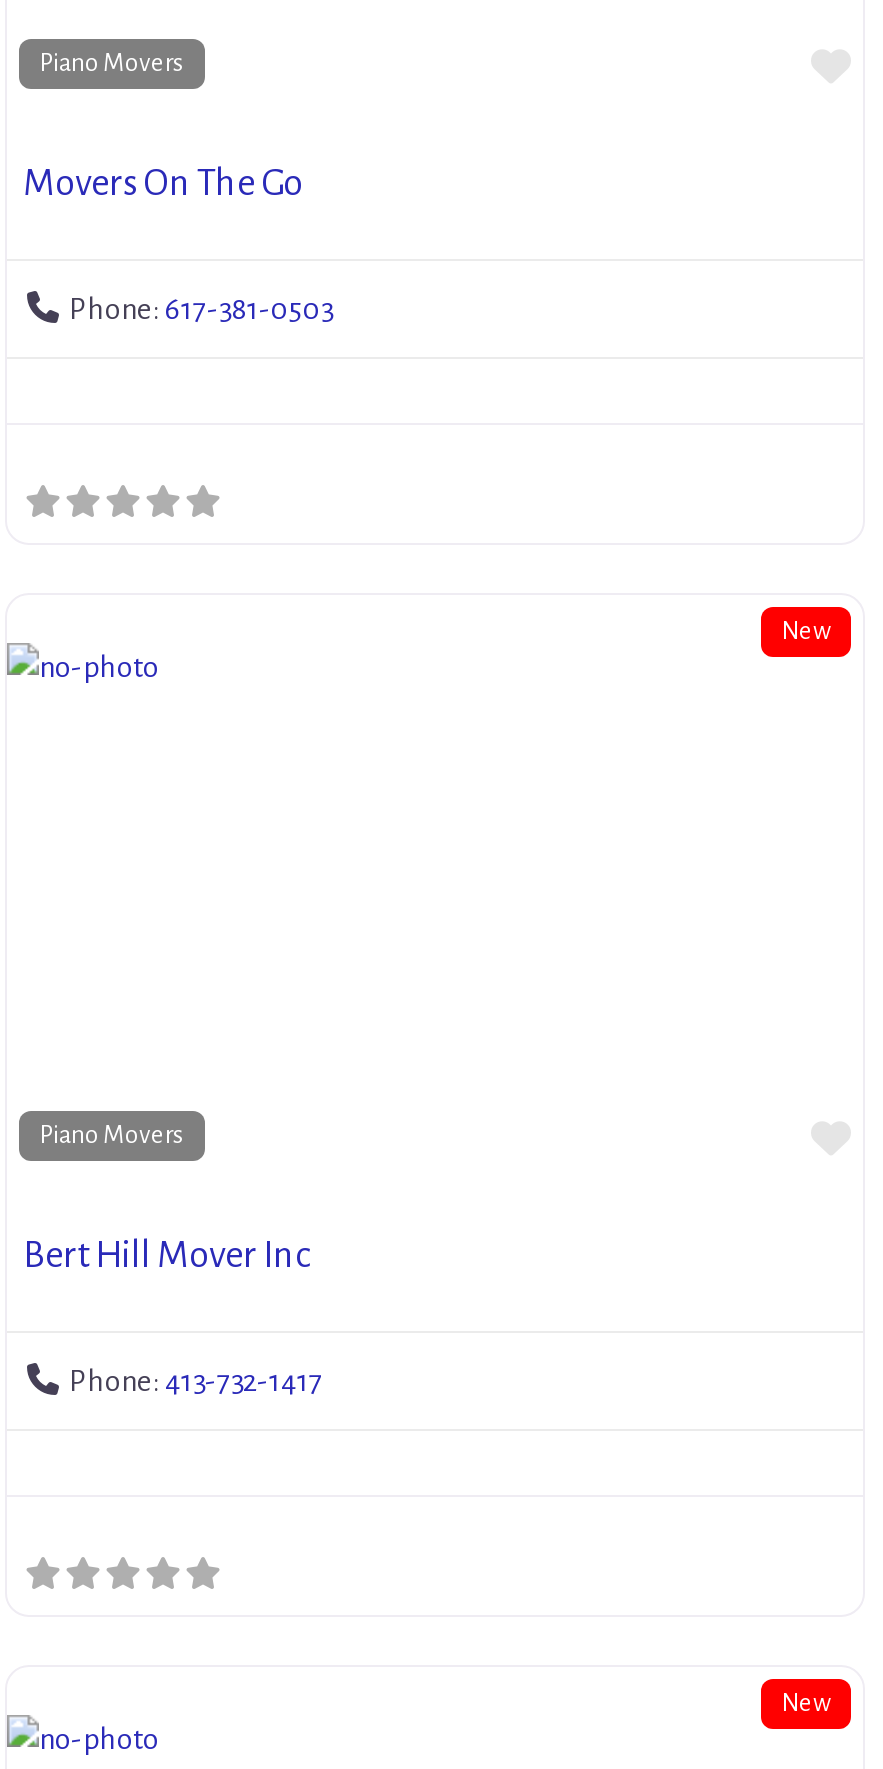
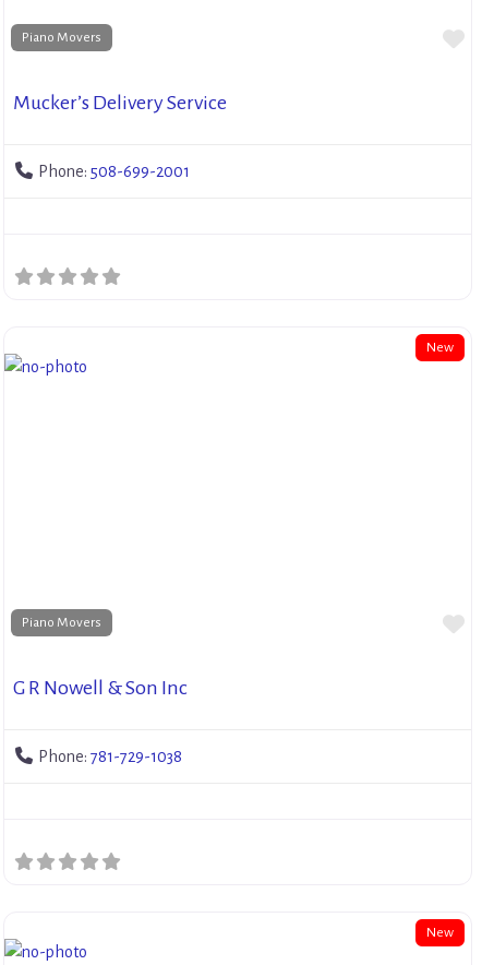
- Movers On The Go
+ Mucker’s Delivery Service

- Phone: 617-381-0503
+ Phone: 508-699-2001

- Bert Hill Mover Inc
+ G R Nowell & Son Inc

- Phone: 413-732-1417
+ Phone: 781-729-1038
